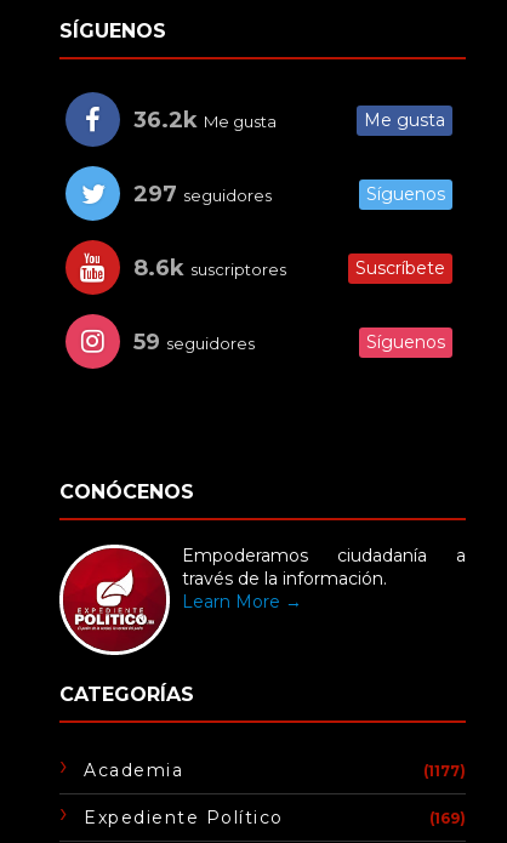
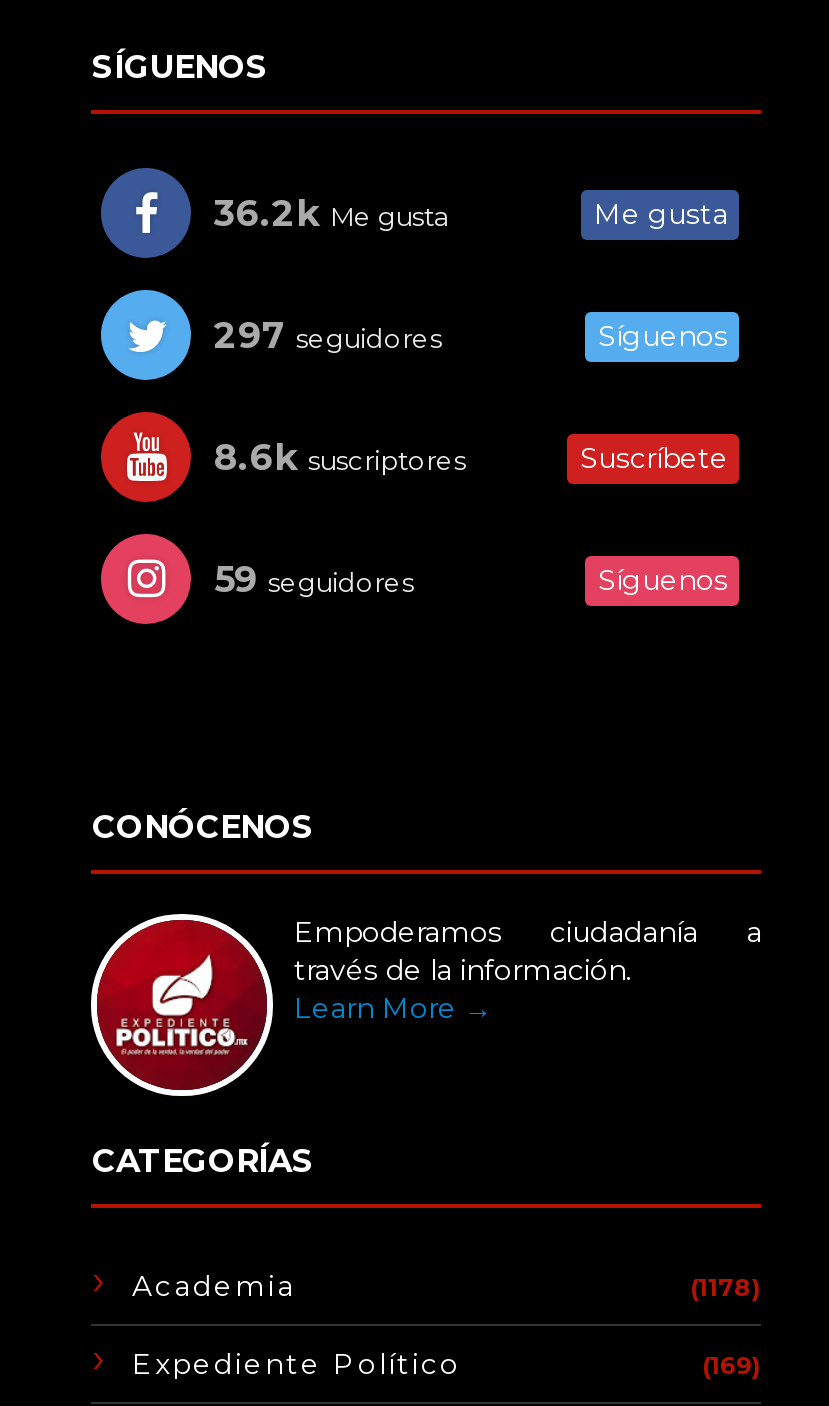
- (1177)
+ (1178)
